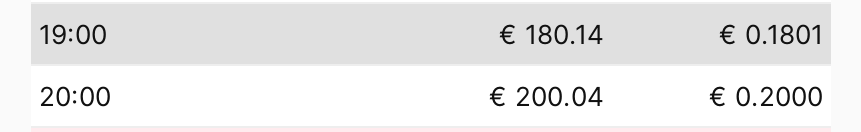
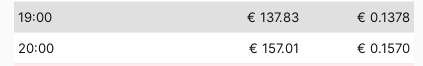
- € 180.14
+ € 137.83

- € 0.1801
+ € 0.1378

- € 200.04
+ € 157.01

- € 0.2000
+ € 0.1570
